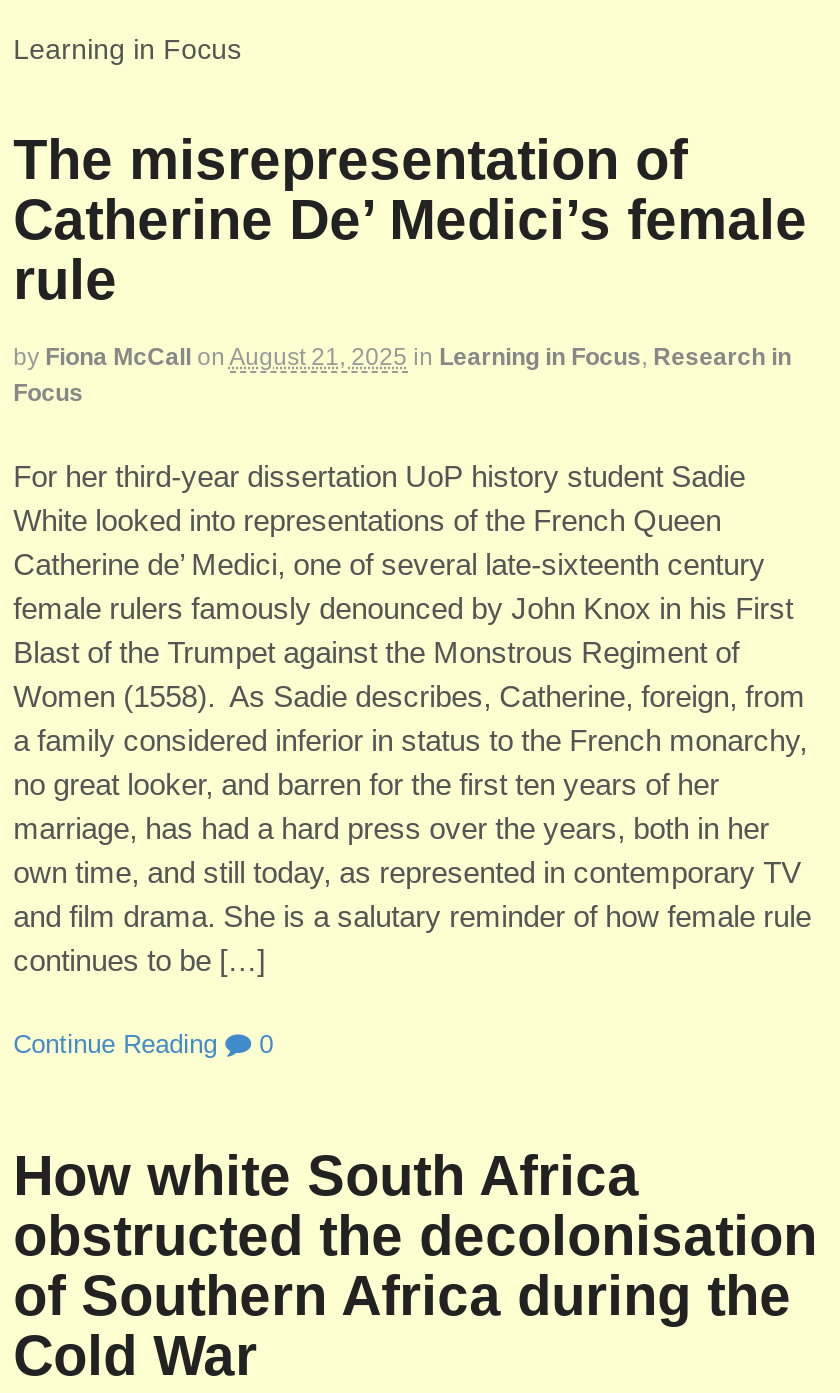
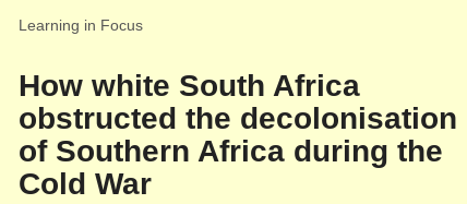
- The misrepresentation of
- Catherine De’ Medici’s female
- rule
- by Fiona McCall on August 21, 2025 in Learning in Focus, Research in
- Focus
- For her third-year dissertation UoP history student Sadie
- White looked into representations of the French Queen
- Catherine de’ Medici, one of several late-sixteenth century
- female rulers famously denounced by John Knox in his First
- Blast of the Trumpet against the Monstrous Regiment of
- Women (1558). As Sadie describes, Catherine, foreign, from
- a family considered inferior in status to the French monarchy,
- no great looker, and barren for the first ten years of her
- marriage, has had a hard press over the years, both in her
- own time, and still today, as represented in contemporary TV
- and film drama. She is a salutary reminder of how female rule
- continues to be […]
- Continue Reading
- 0
